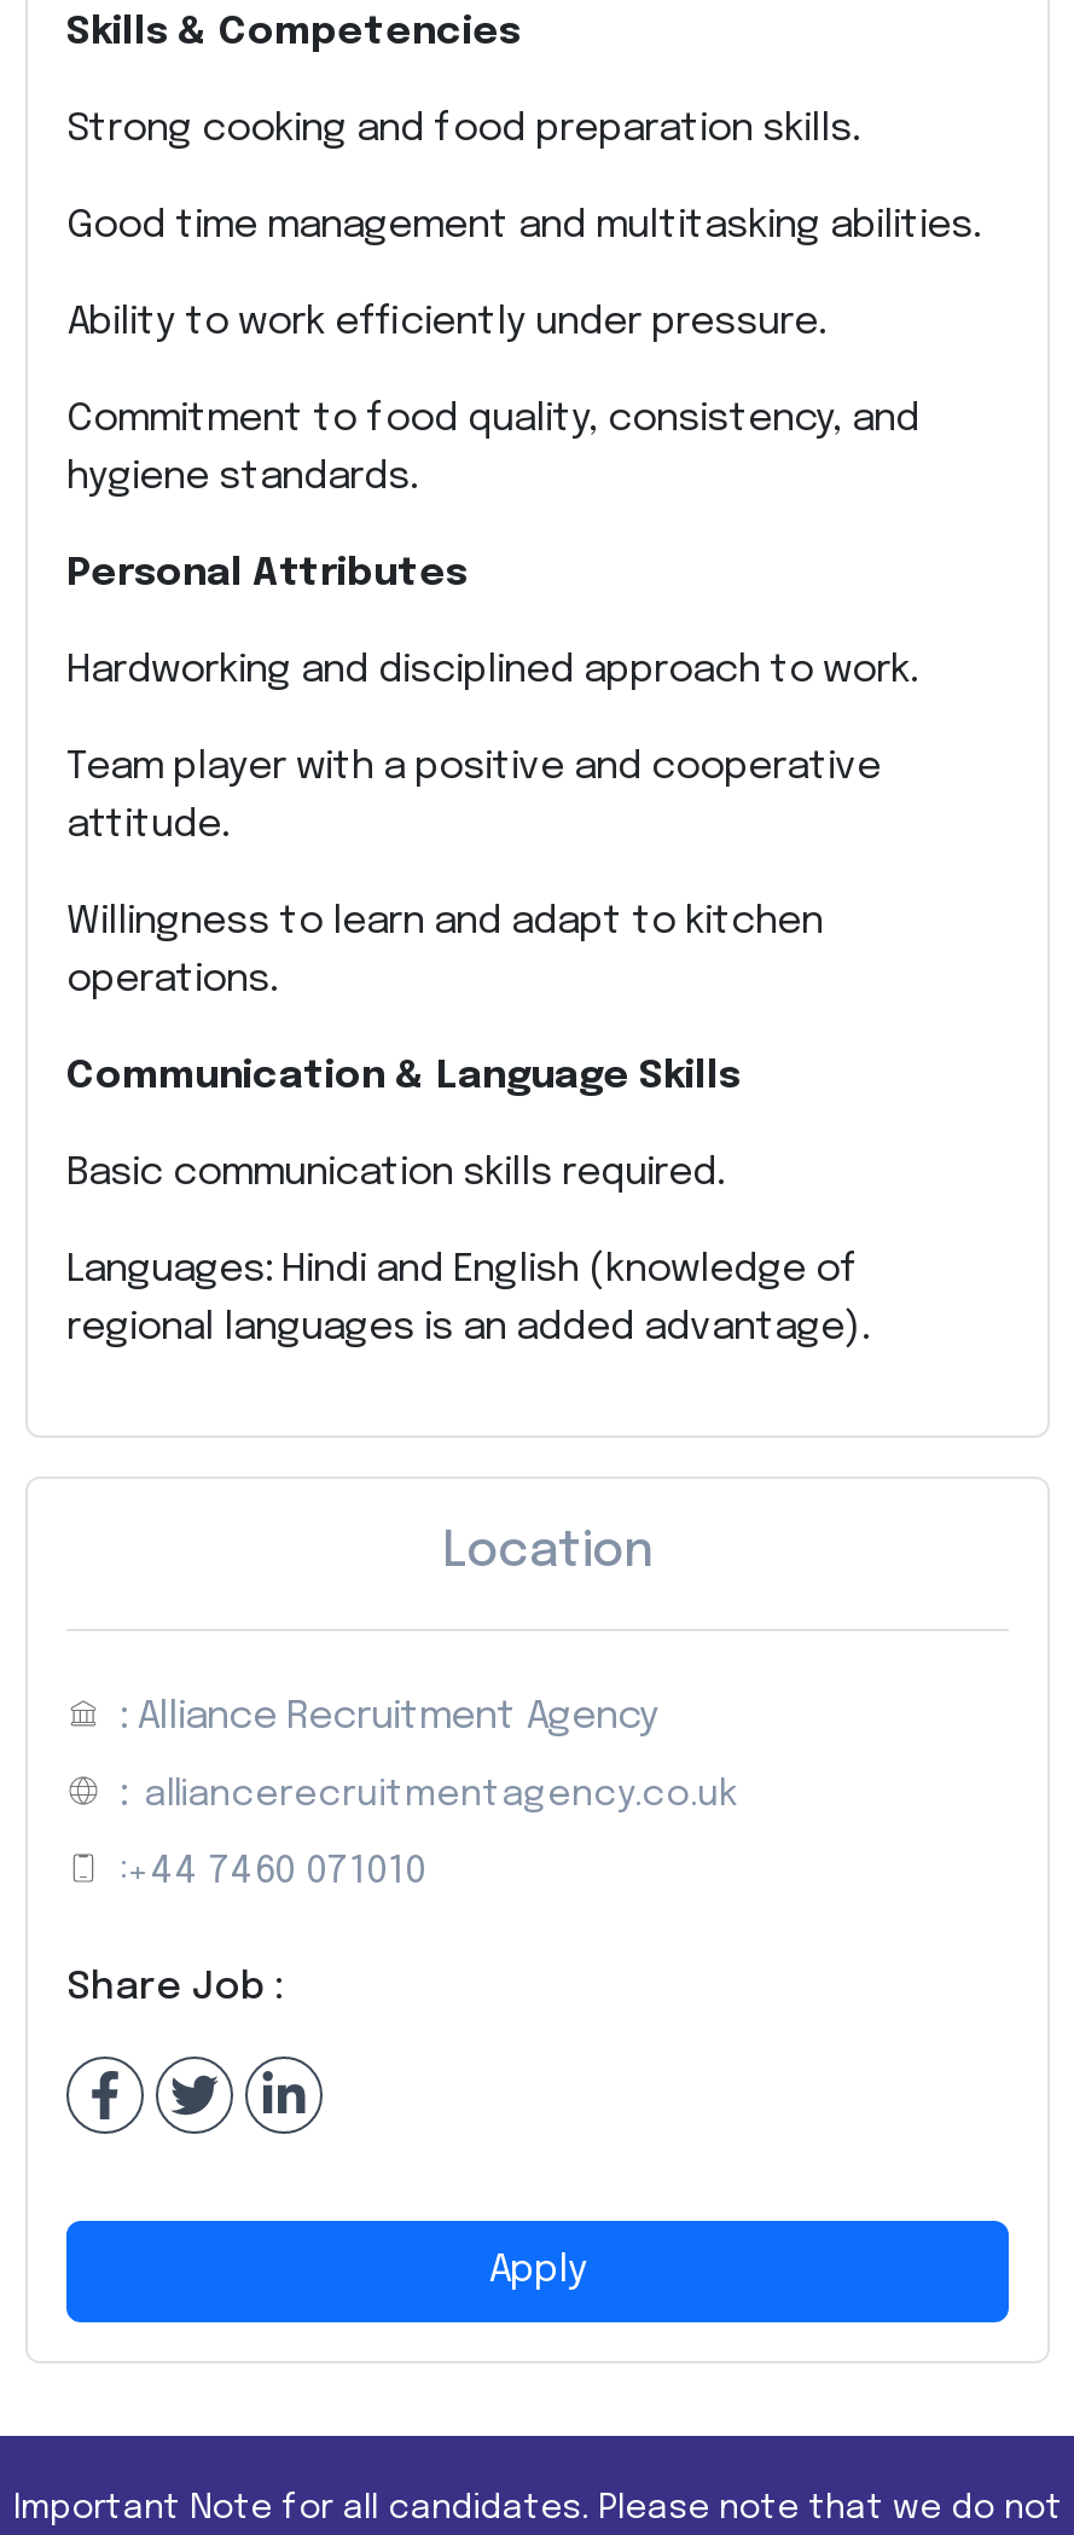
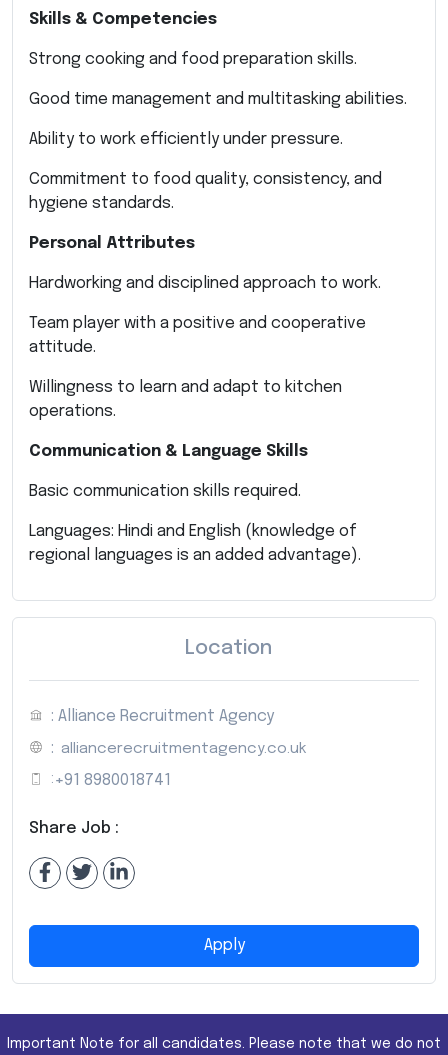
- :+44 7460 071010
+ :+91 8980018741
